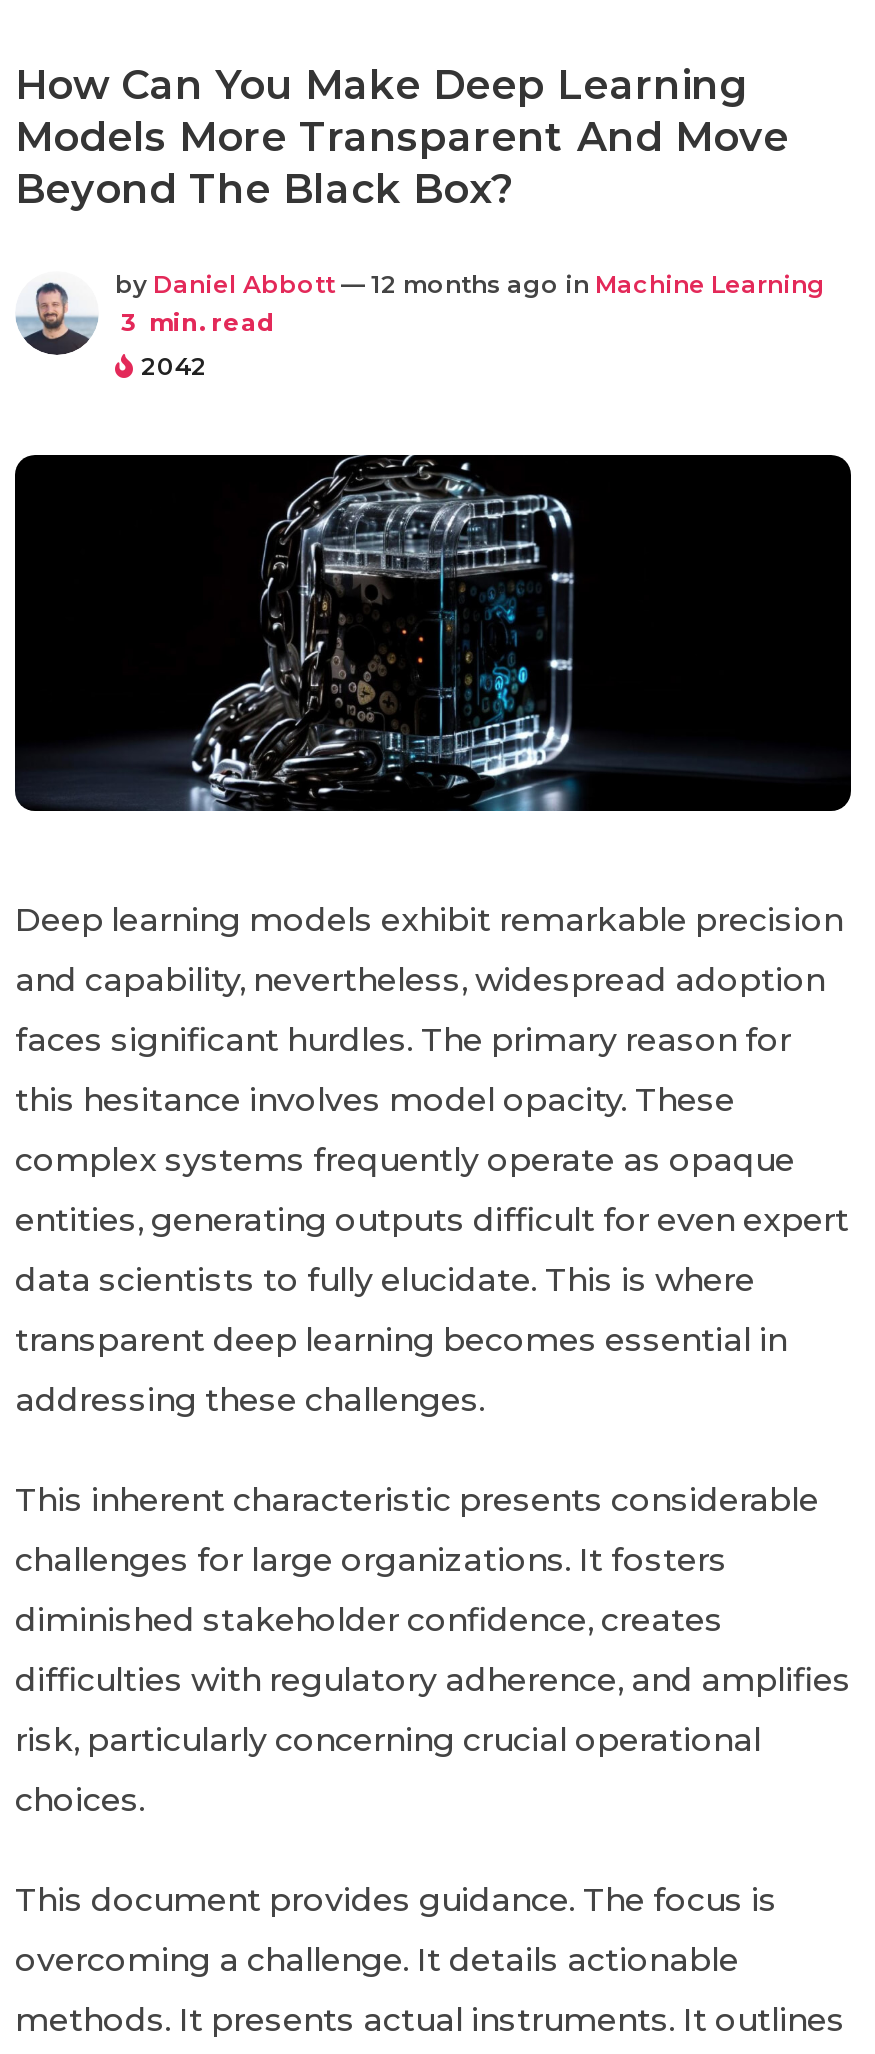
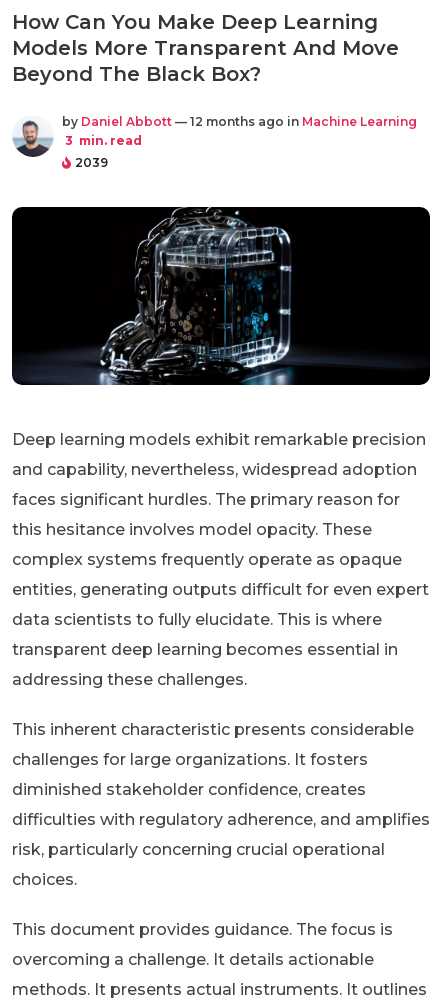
- 2042
+ 2039
